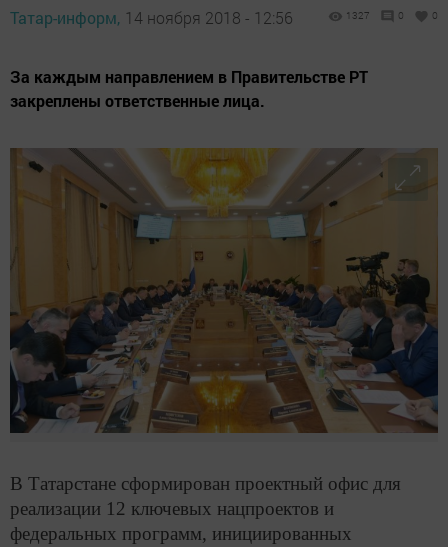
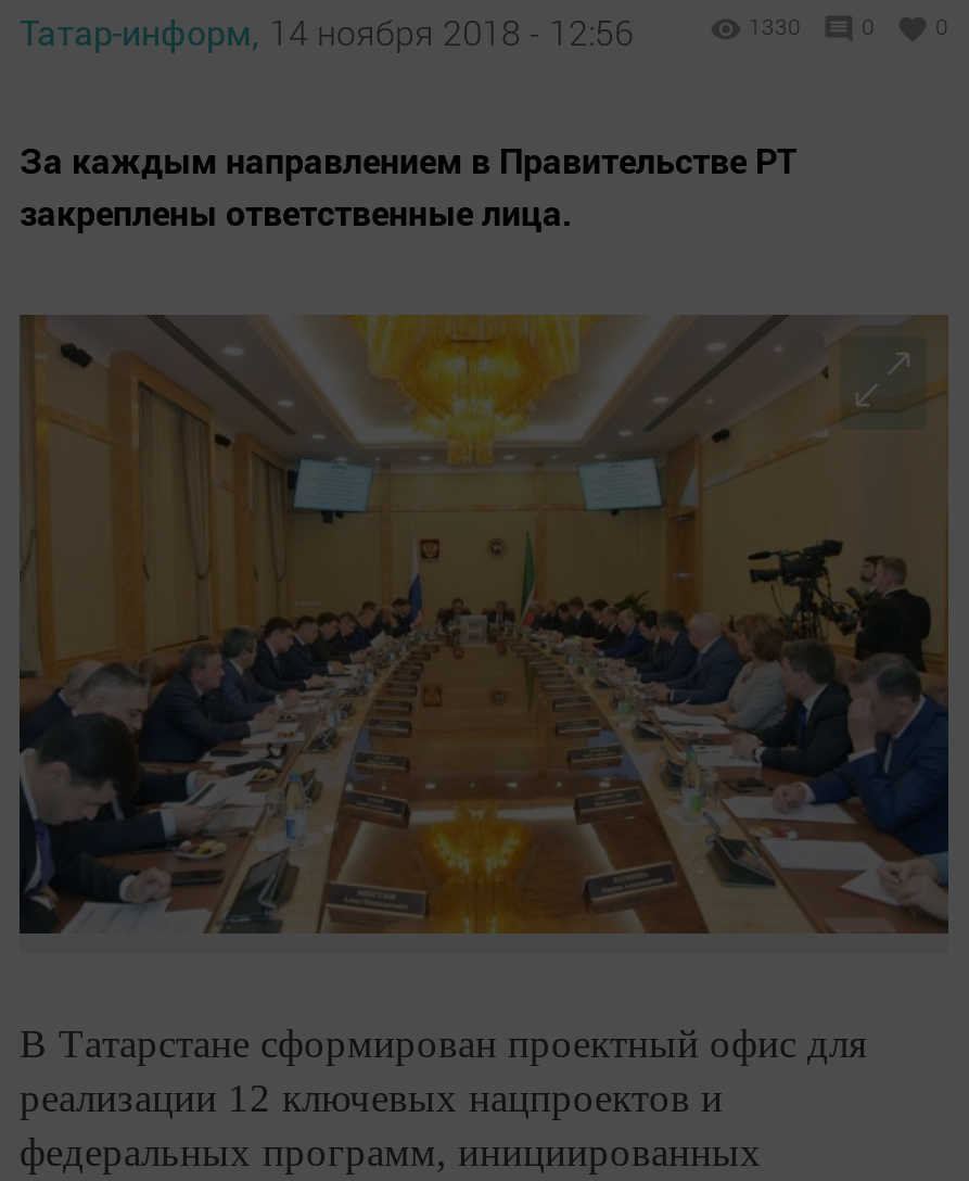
- 1327
+ 1330
